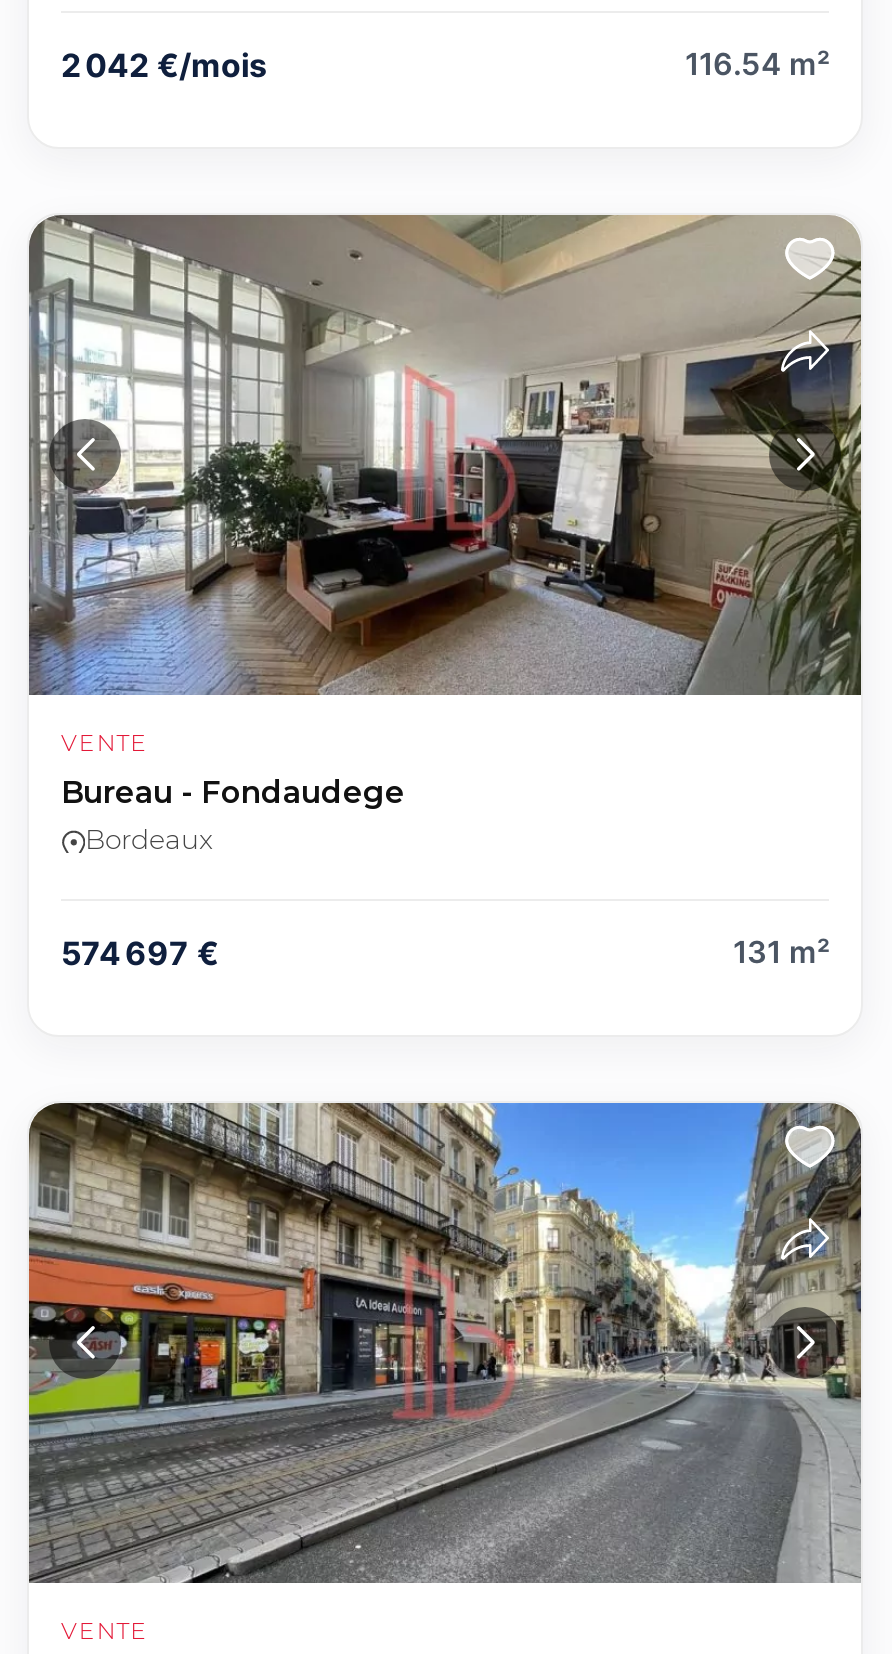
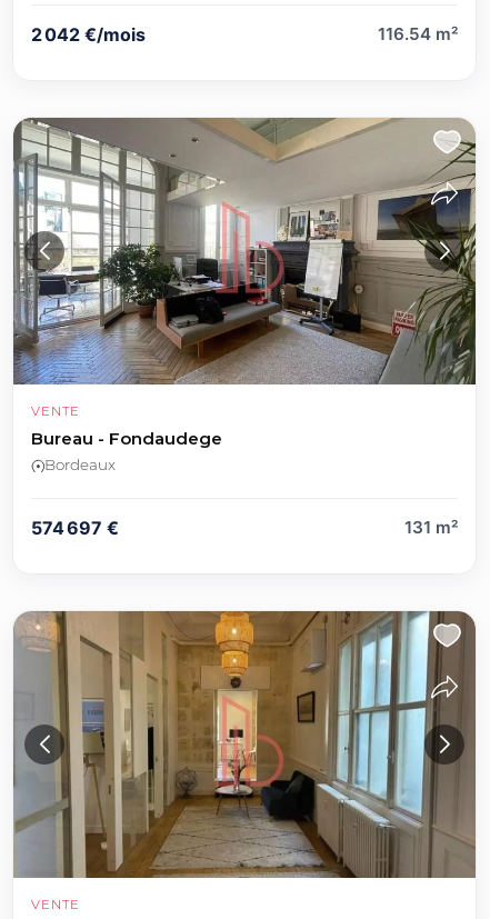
- [image]
+ [image]
